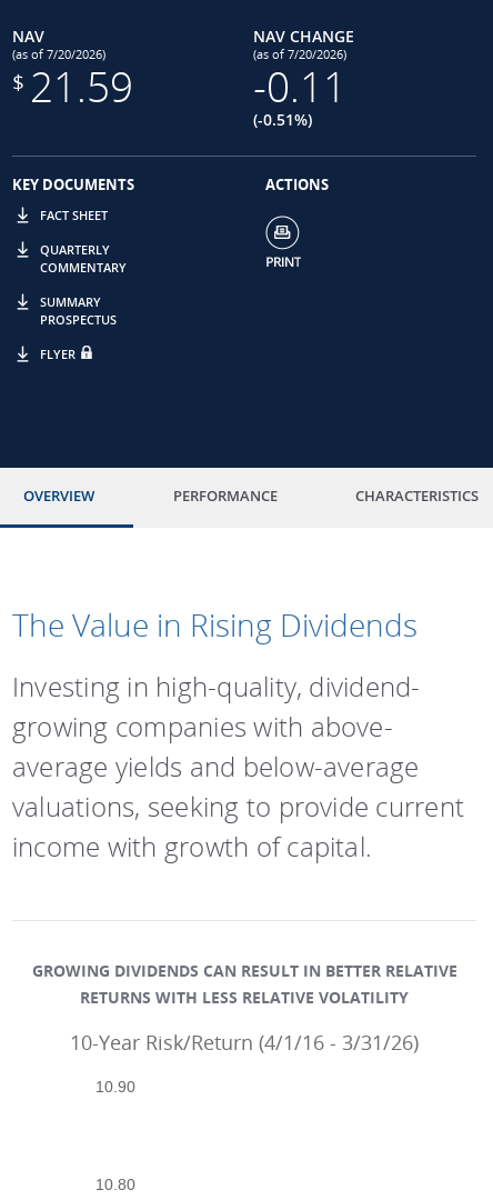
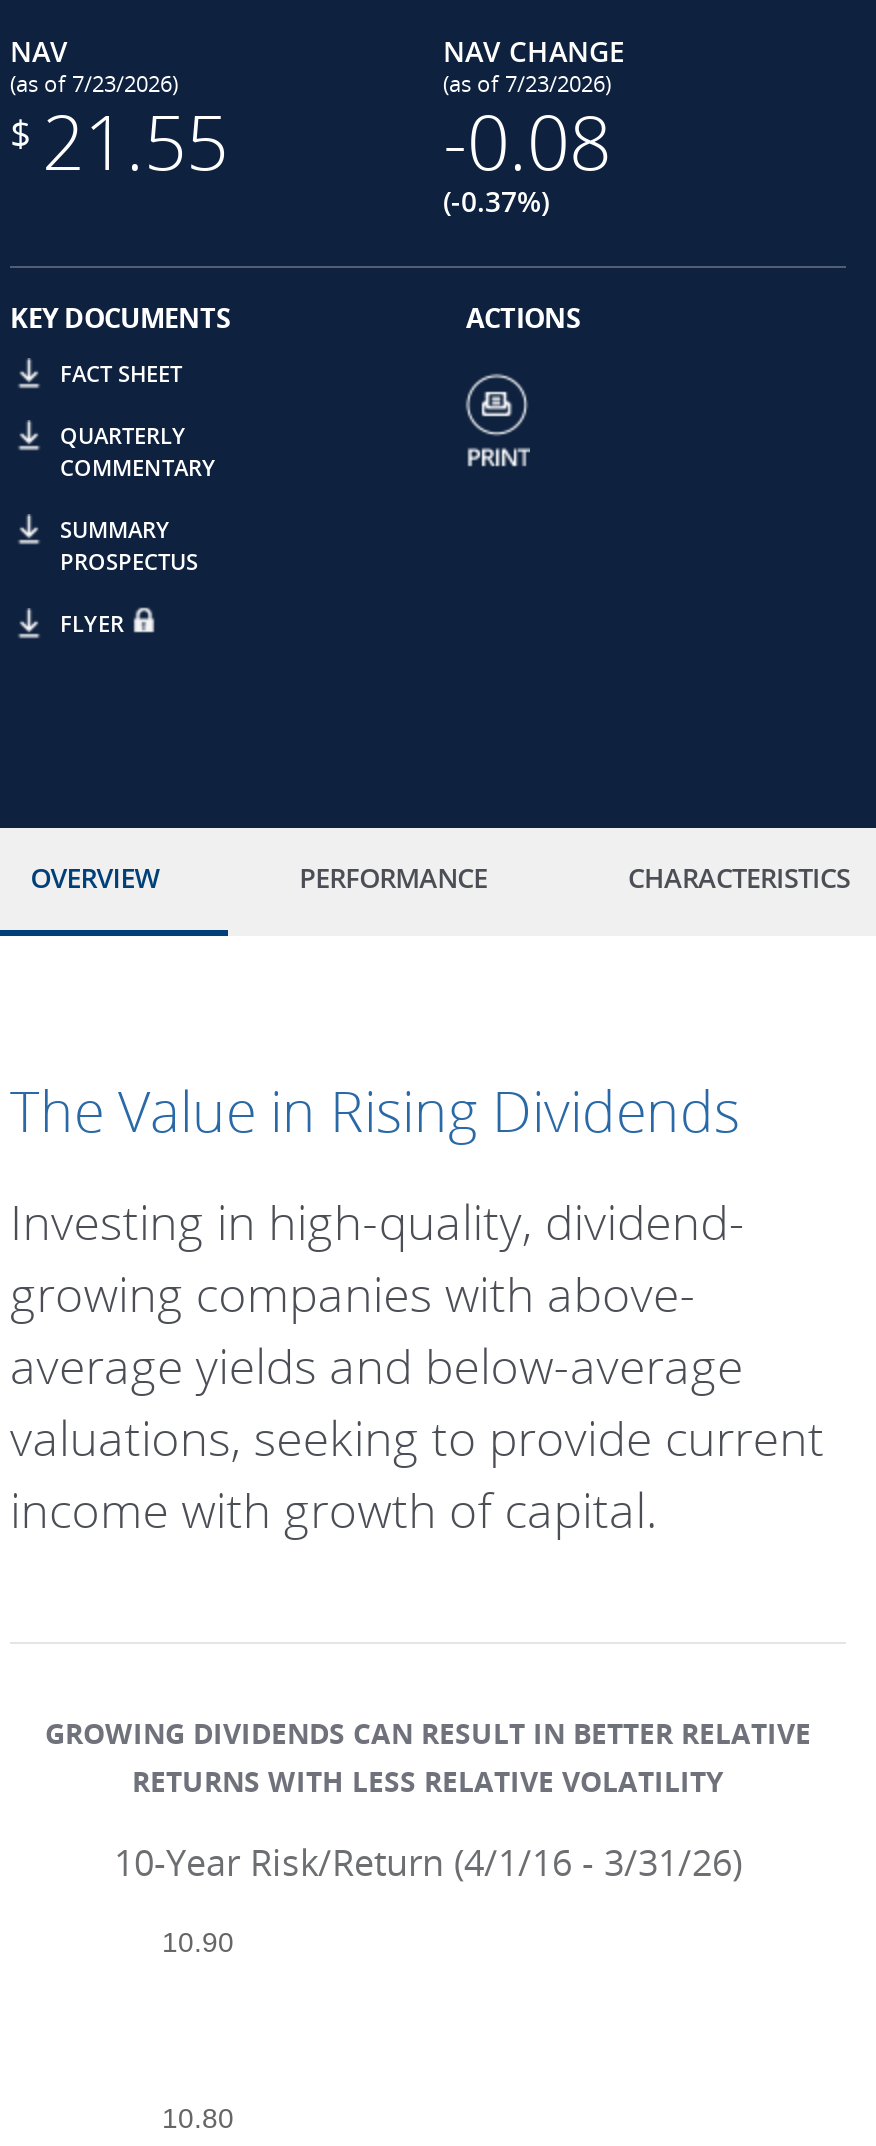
- (as of 7/20/2026)
+ (as of 7/23/2026)

- (as of 7/20/2026)
+ (as of 7/23/2026)

- $ 21.59
+ $ 21.55

- -0.11
+ -0.08

- (-0.51%)
+ (-0.37%)
